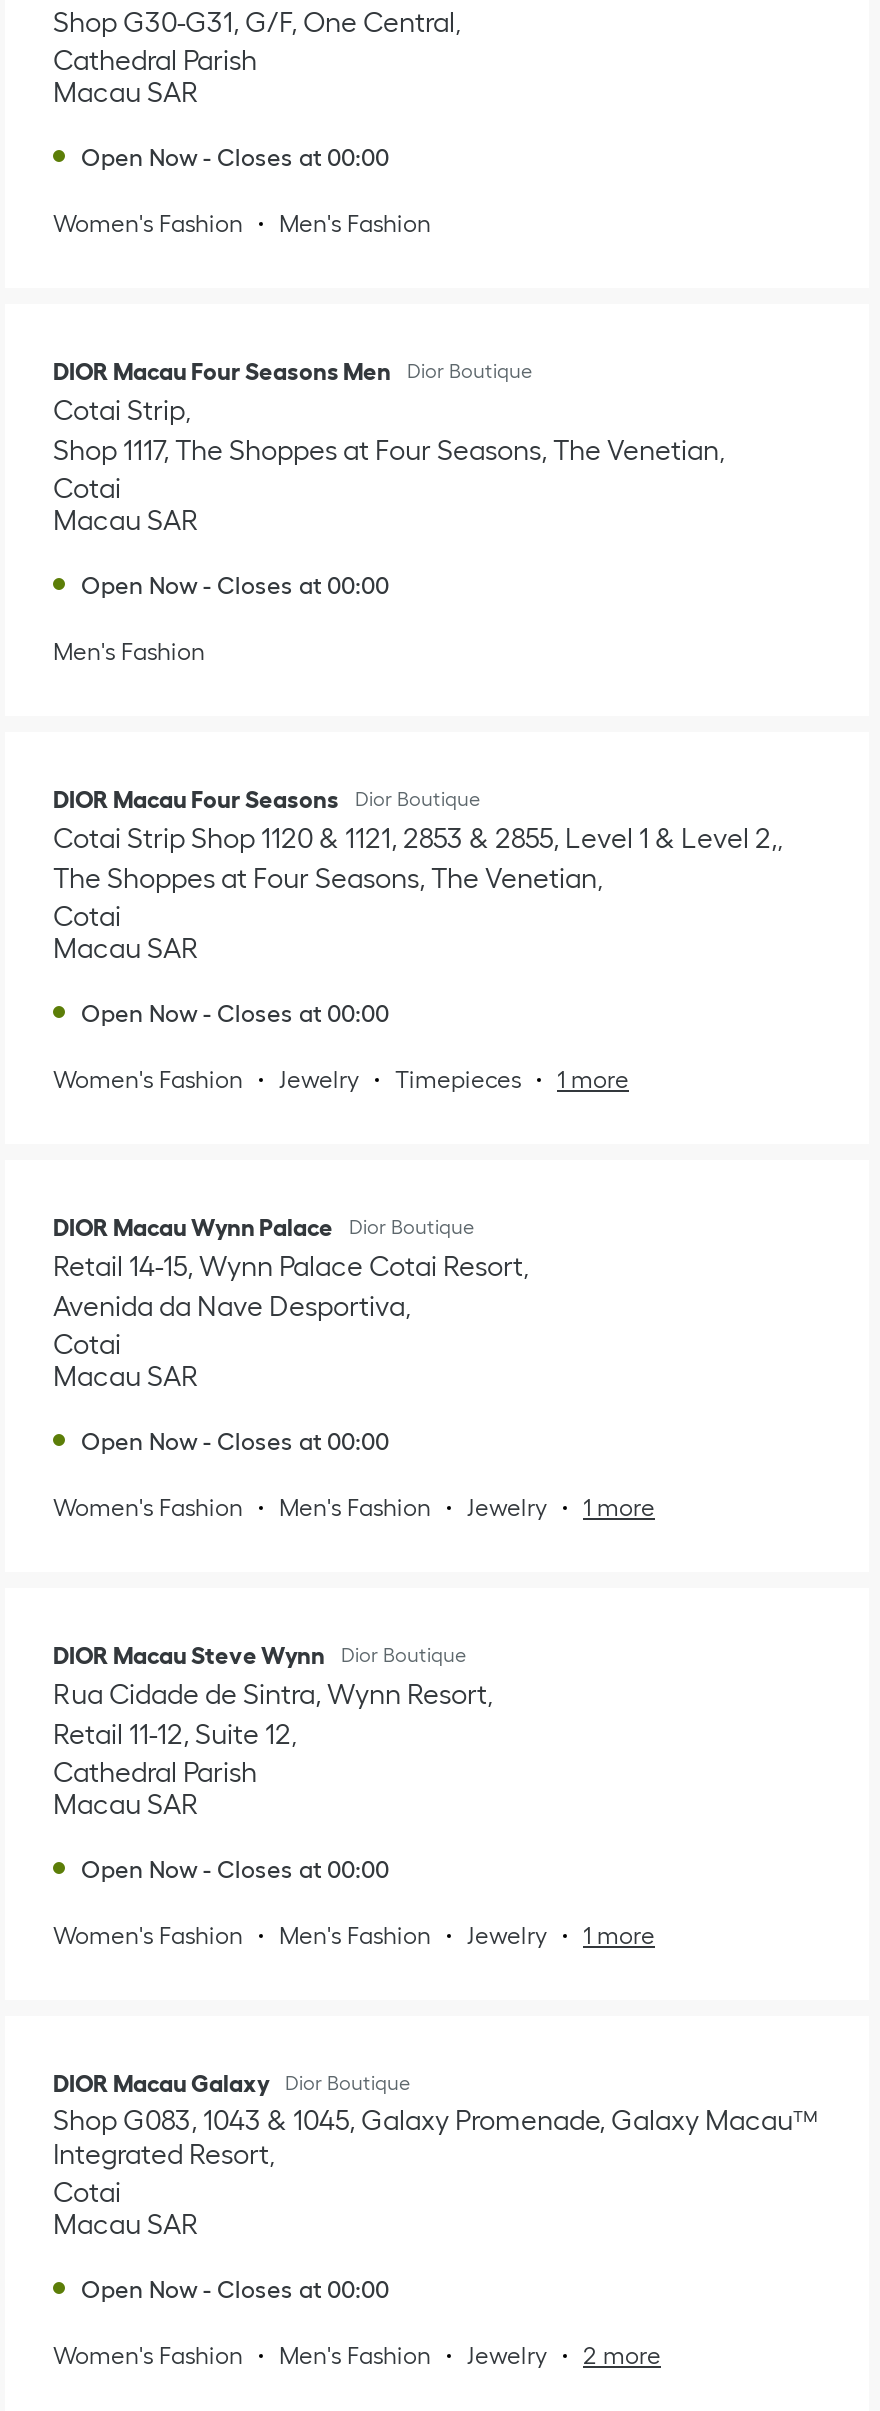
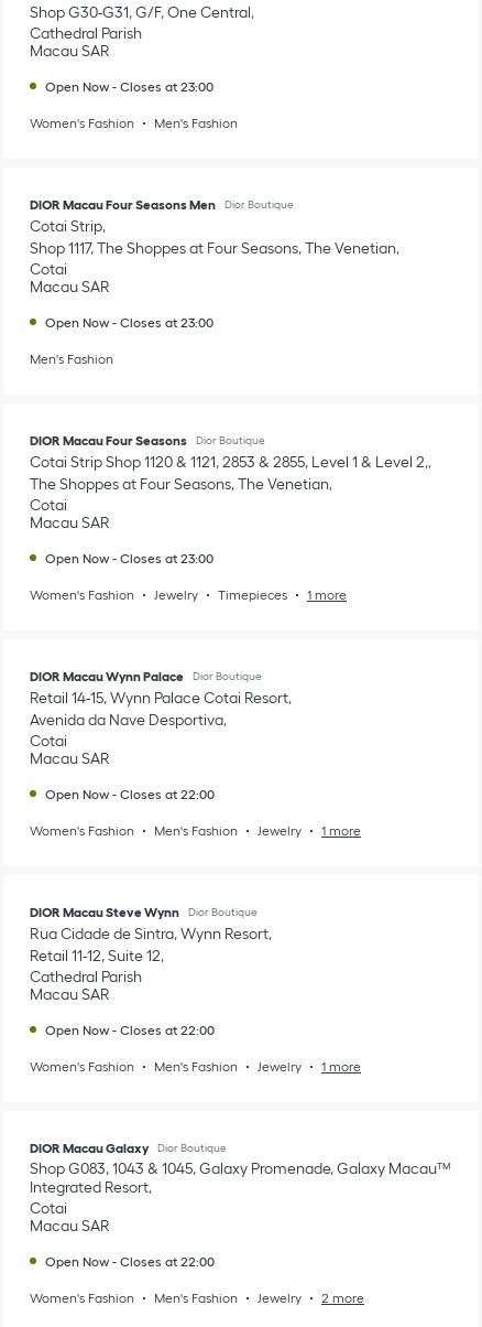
- Open Now - Closes at 00:00
+ Open Now - Closes at 23:00

- Open Now - Closes at 00:00
+ Open Now - Closes at 23:00

- Open Now - Closes at 00:00
+ Open Now - Closes at 23:00

- Open Now - Closes at 00:00
+ Open Now - Closes at 22:00

- Open Now - Closes at 00:00
+ Open Now - Closes at 22:00

- Open Now - Closes at 00:00
+ Open Now - Closes at 22:00
